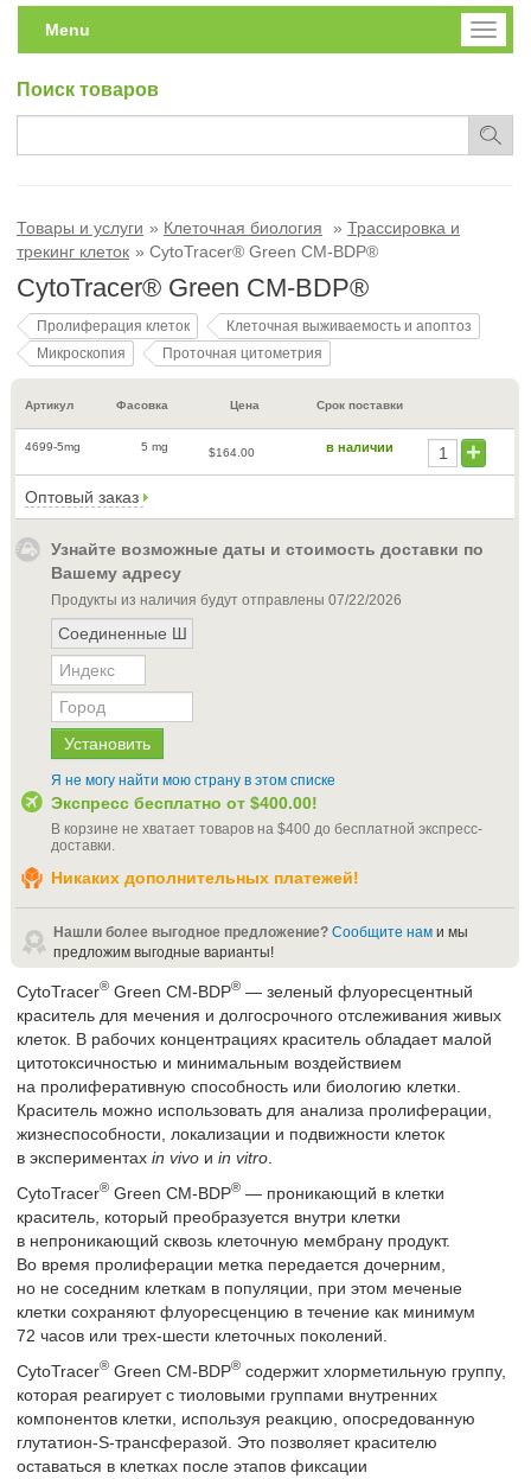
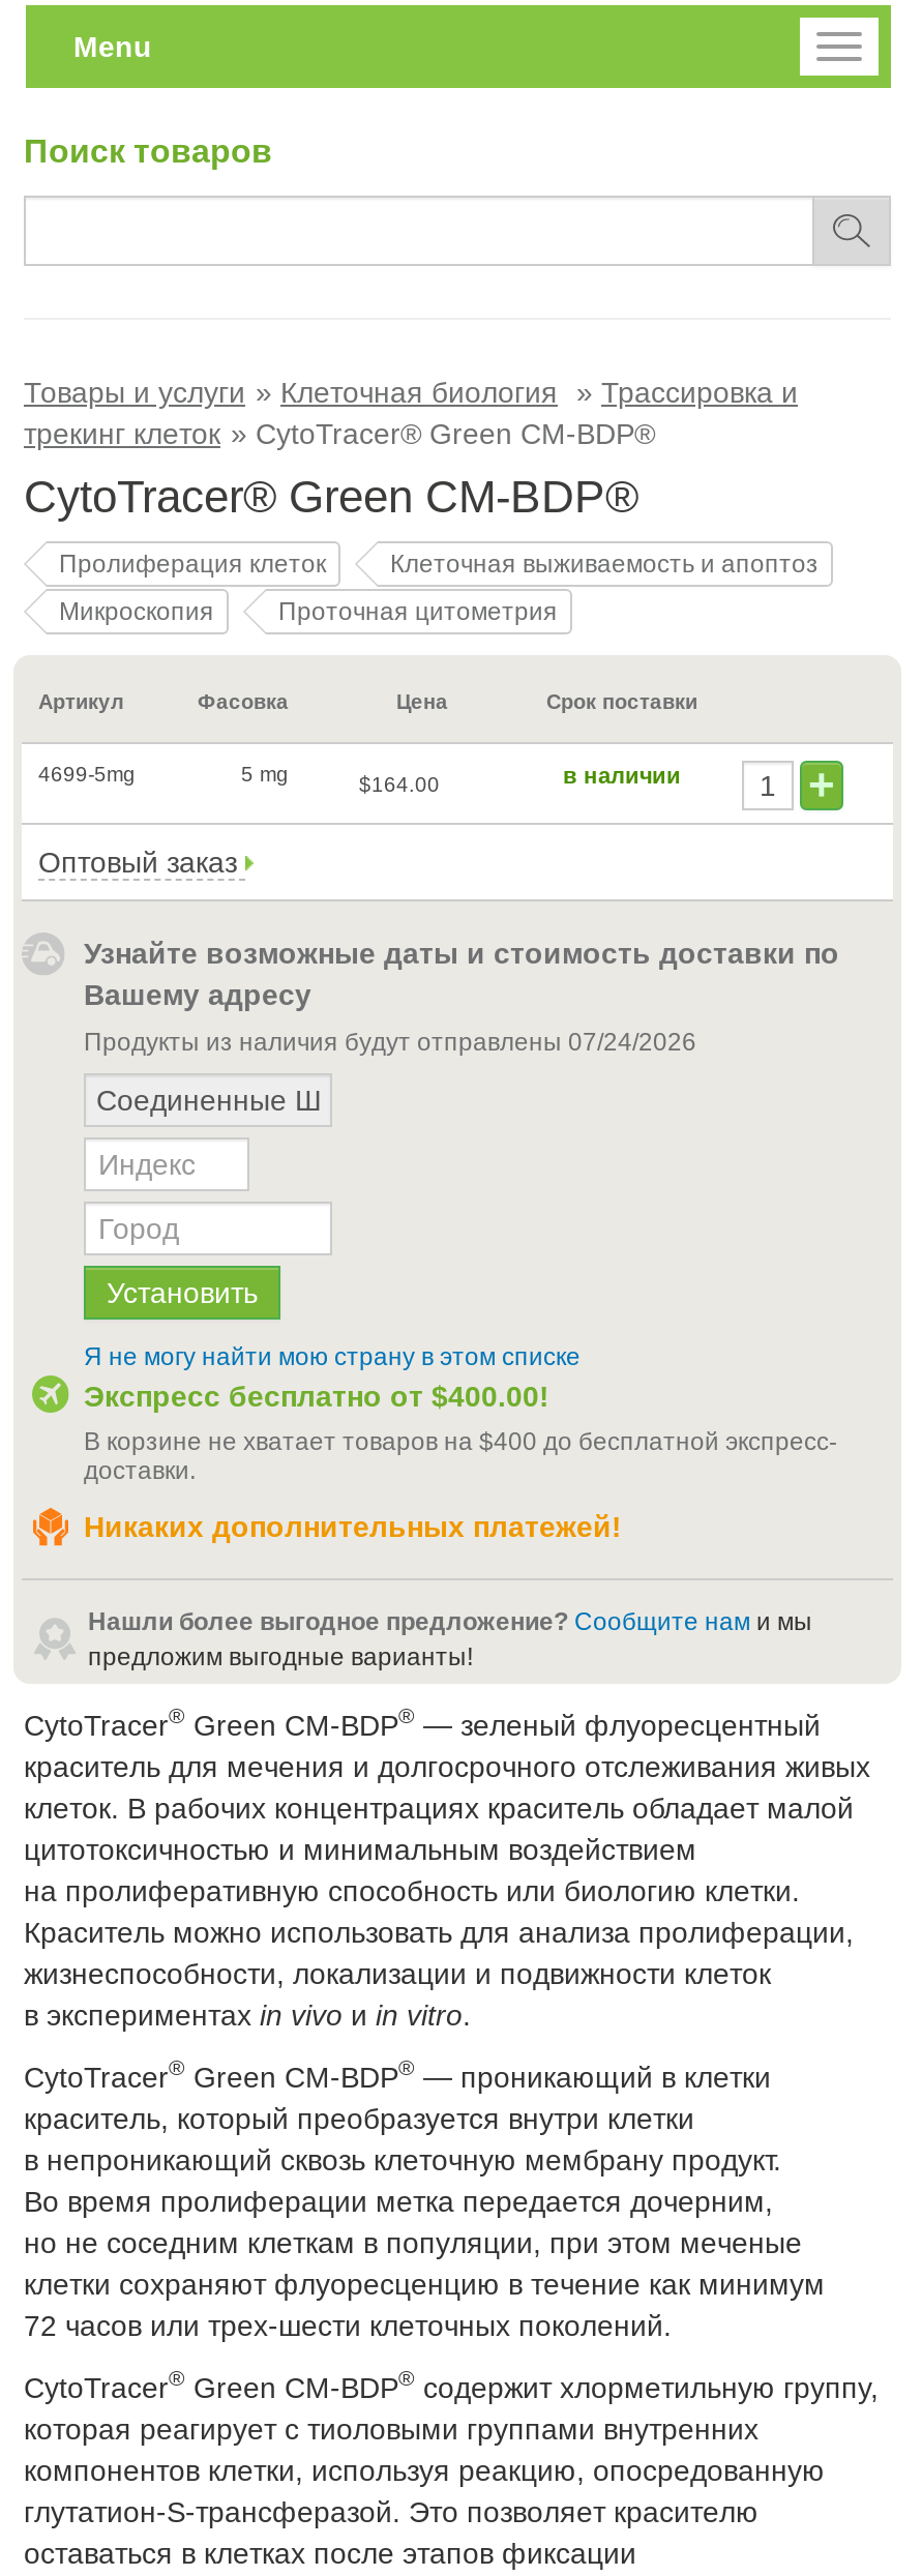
- Продукты из наличия будут отправлены 07/22/2026
+ Продукты из наличия будут отправлены 07/24/2026
